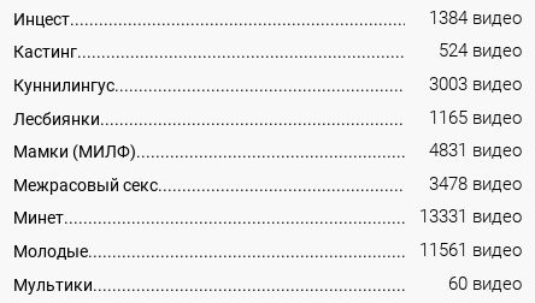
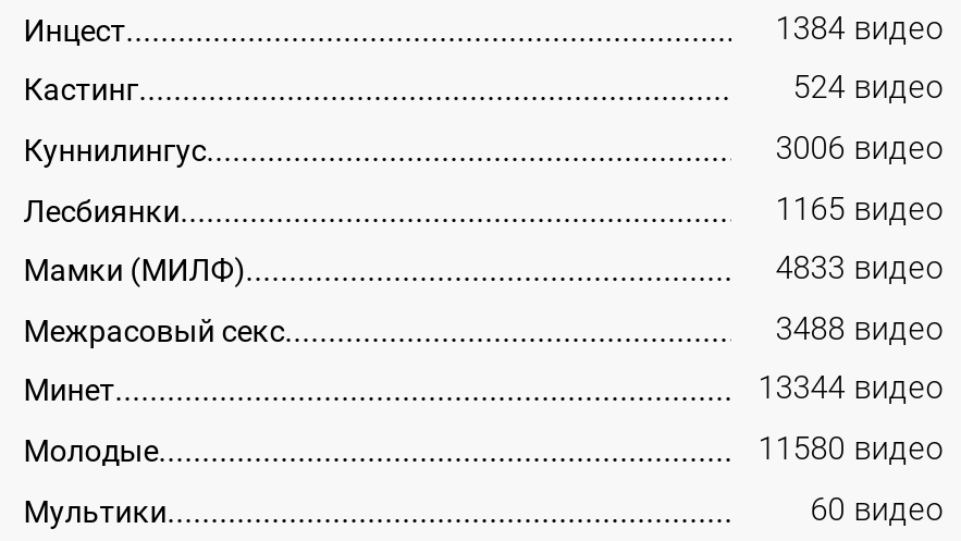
- 3003 видео
+ 3006 видео

- 4831 видео
+ 4833 видео

- 3478 видео
+ 3488 видео

- 13331 видео
+ 13344 видео

- 11561 видео
+ 11580 видео
